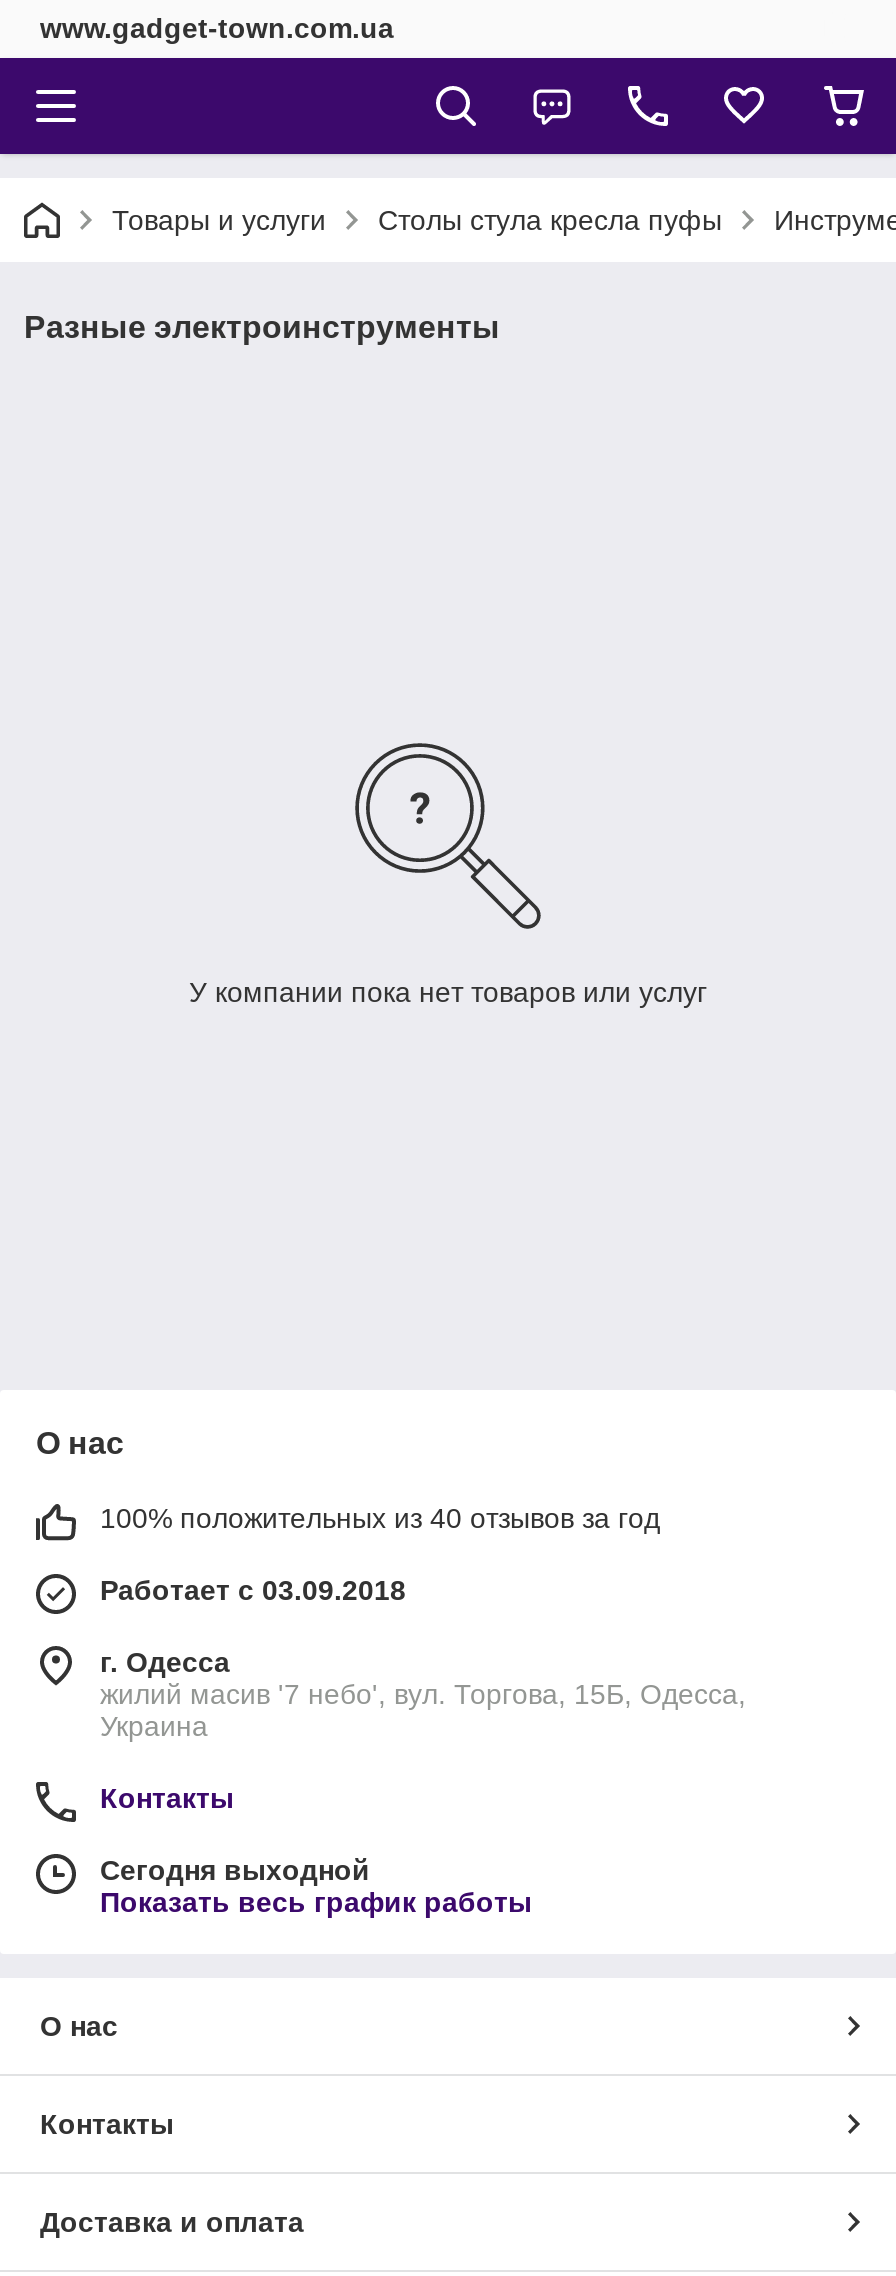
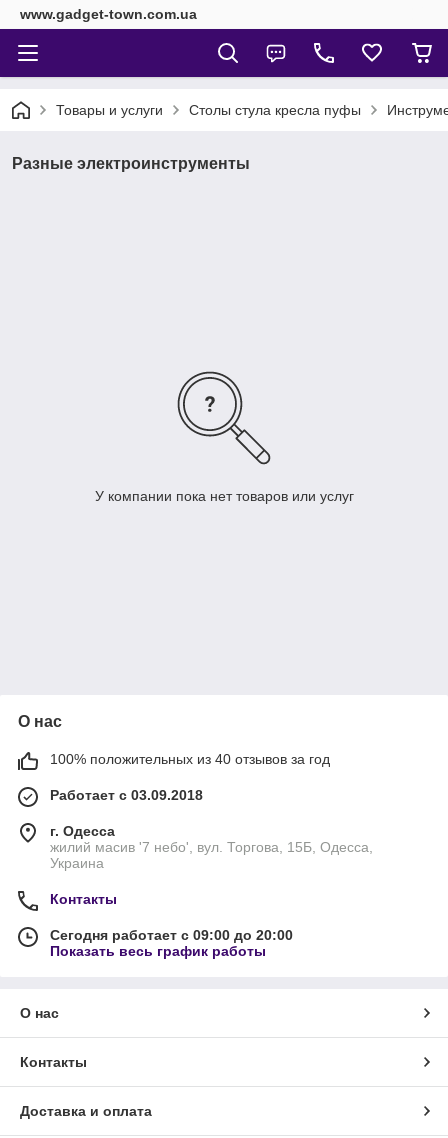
- Сегодня выходной
+ Сегодня работает с 09:00 до 20:00
